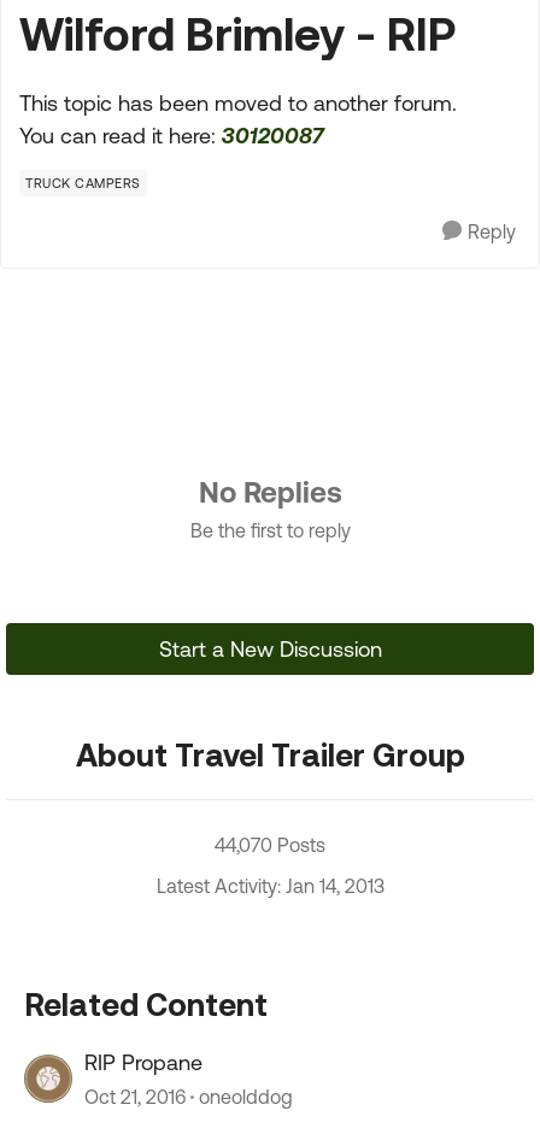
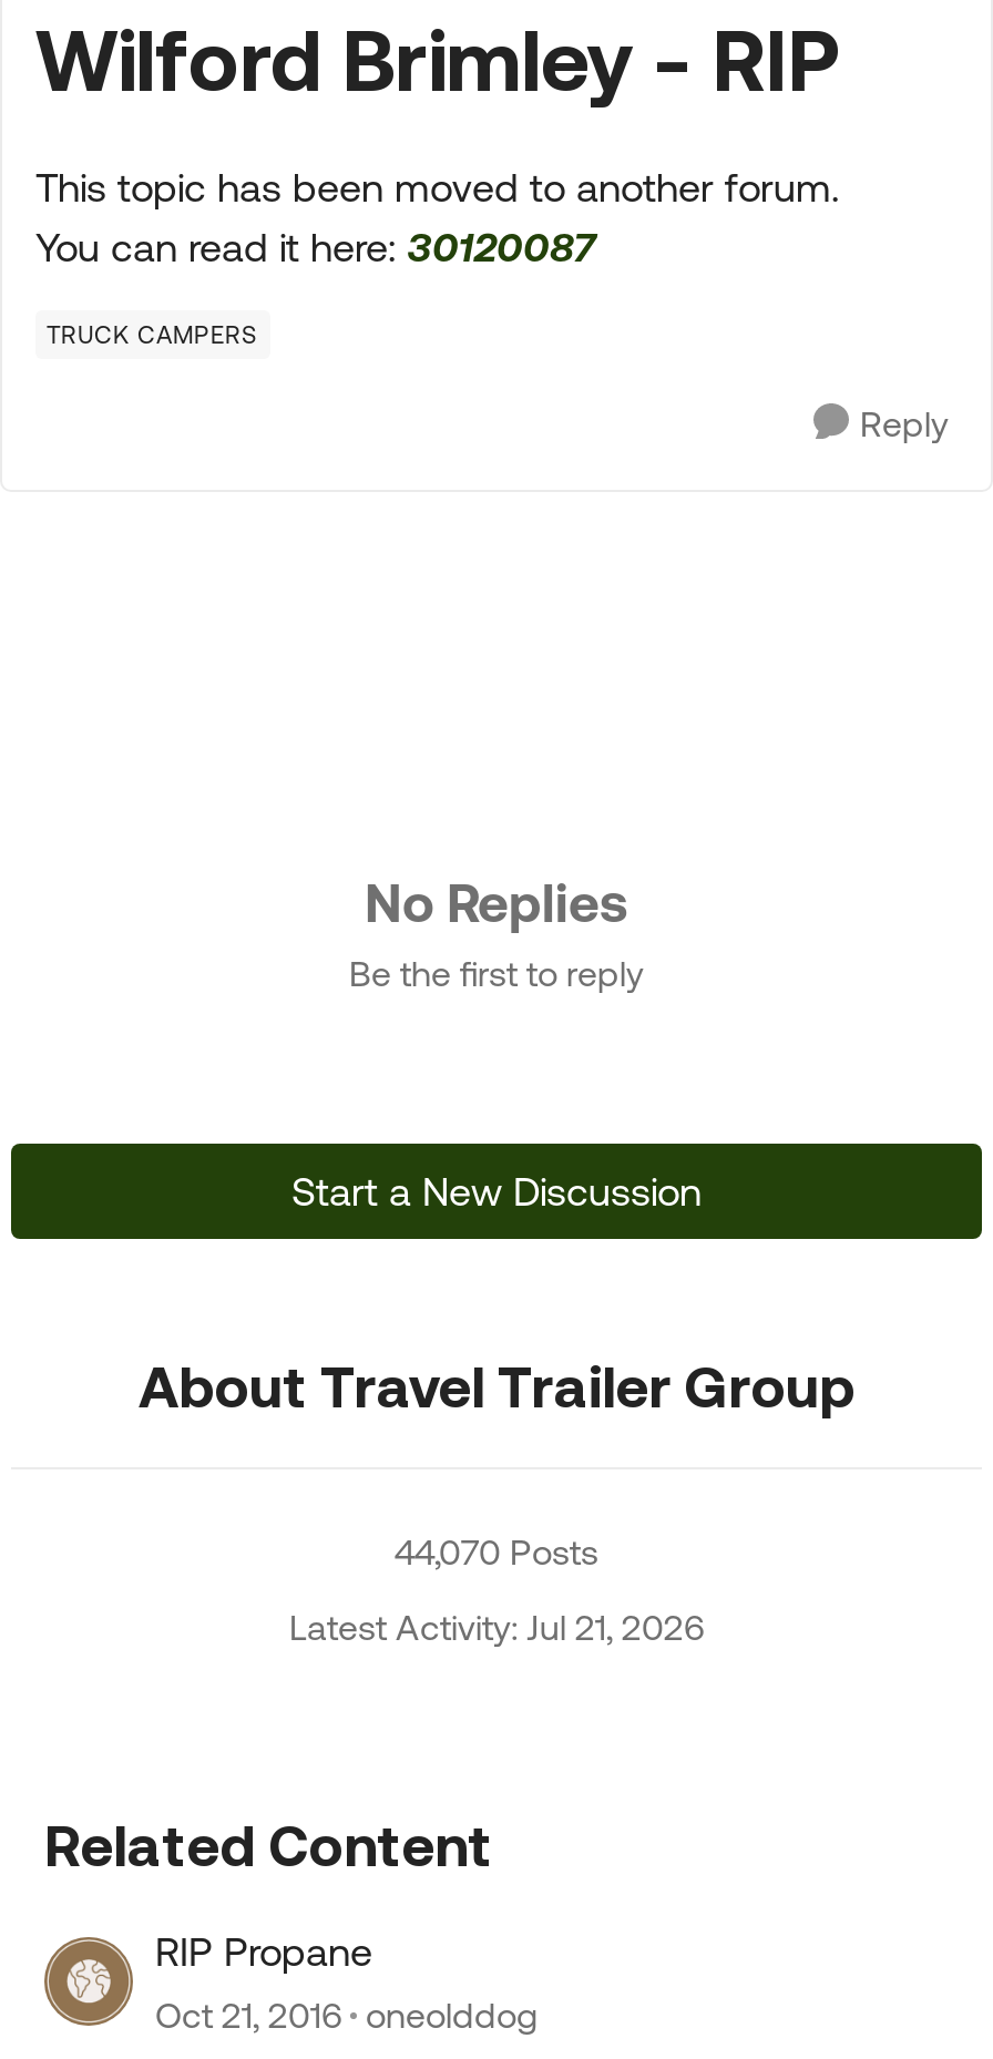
- Latest Activity: Jan 14, 2013
+ Latest Activity: Jul 21, 2026
